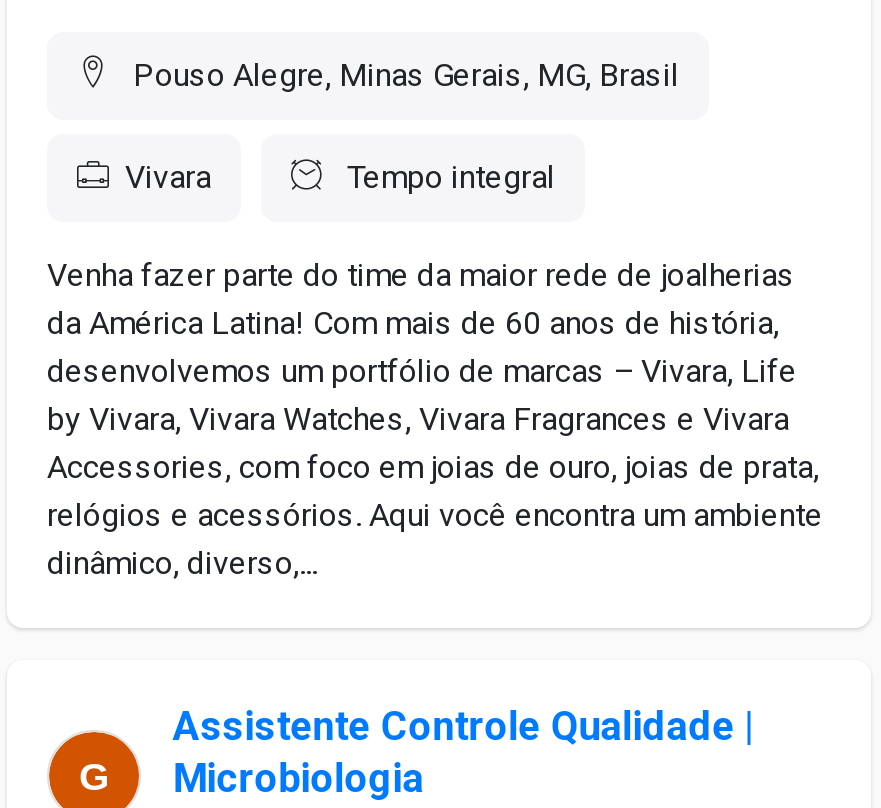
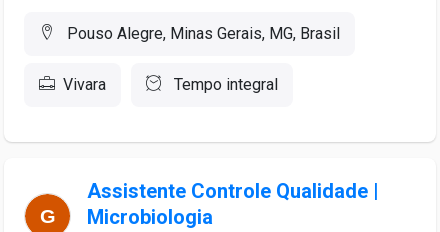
- Venha fazer parte do time da maior rede de joalherias
- da América Latina! Com mais de 60 anos de história,
- desenvolvemos um portfólio de marcas – Vivara, Life
- by Vivara, Vivara Watches, Vivara Fragrances e Vivara
- Accessories, com foco em joias de ouro, joias de prata,
- relógios e acessórios. Aqui você encontra um ambiente
- dinâmico, diverso,...
